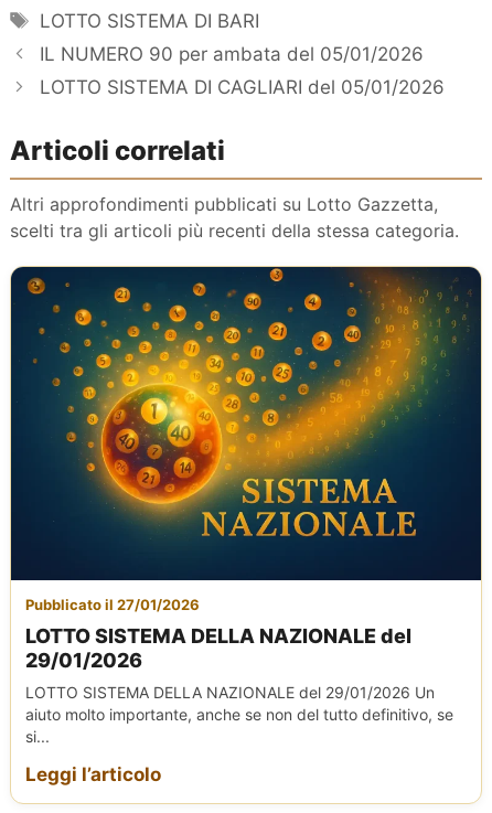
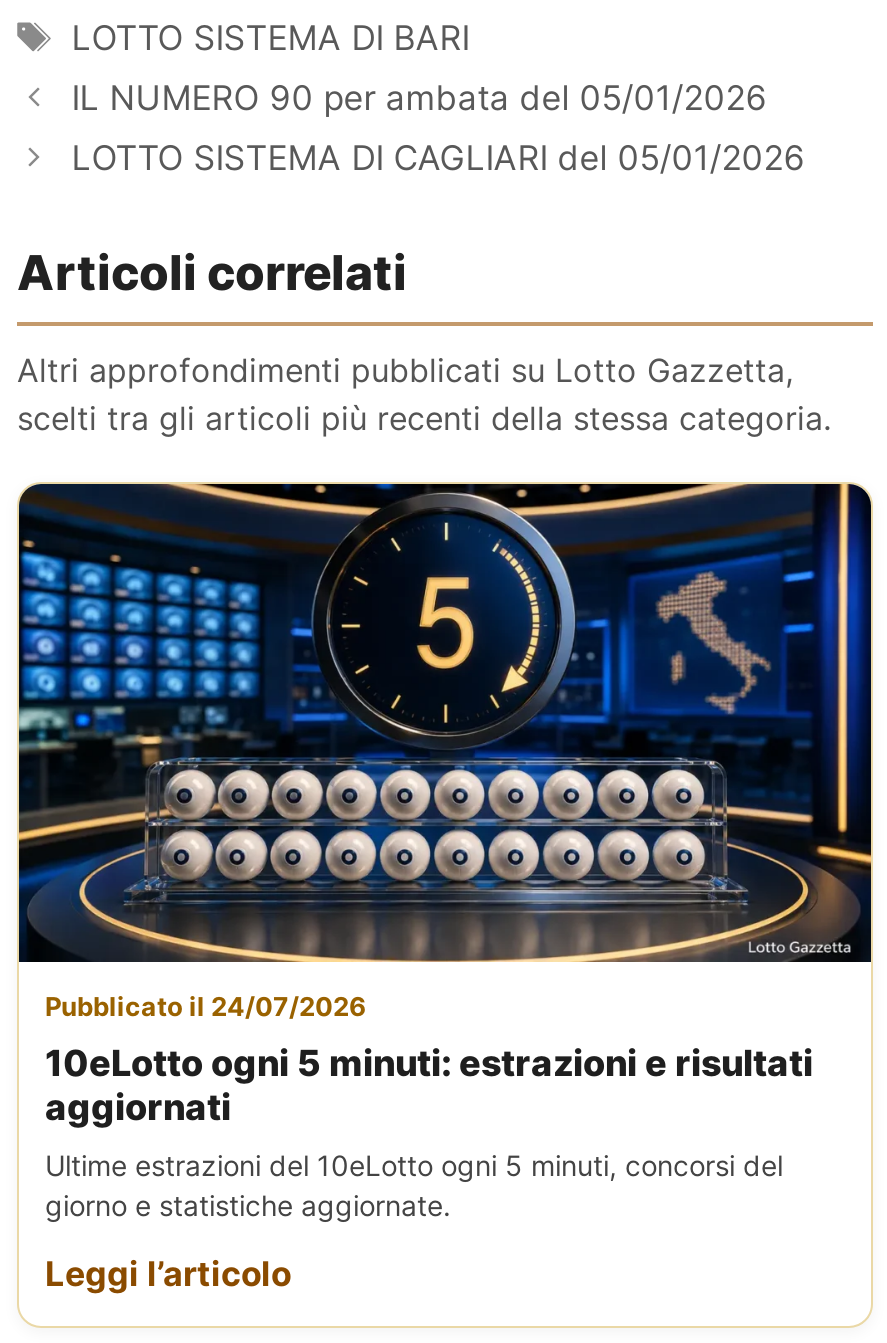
- [image]
- Pubblicato il 27/01/2026
+ [image]
+ Pubblicato il 24/07/2026

- LOTTO SISTEMA DELLA NAZIONALE del
- 29/01/2026
+ 10eLotto ogni 5 minuti: estrazioni e risultati
+ aggiornati

- LOTTO SISTEMA DELLA NAZIONALE del 29/01/2026 Un
- aiuto molto importante, anche se non del tutto definitivo, se
- si...
+ Ultime estrazioni del 10eLotto ogni 5 minuti, concorsi del
+ giorno e statistiche aggiornate.
